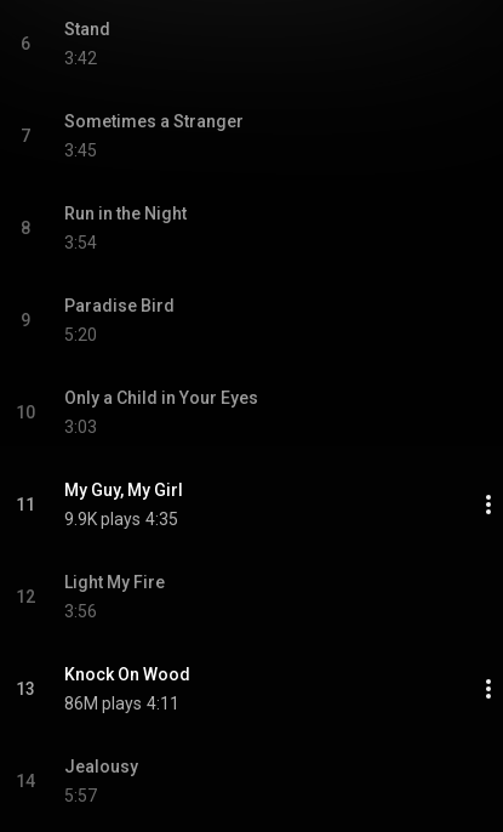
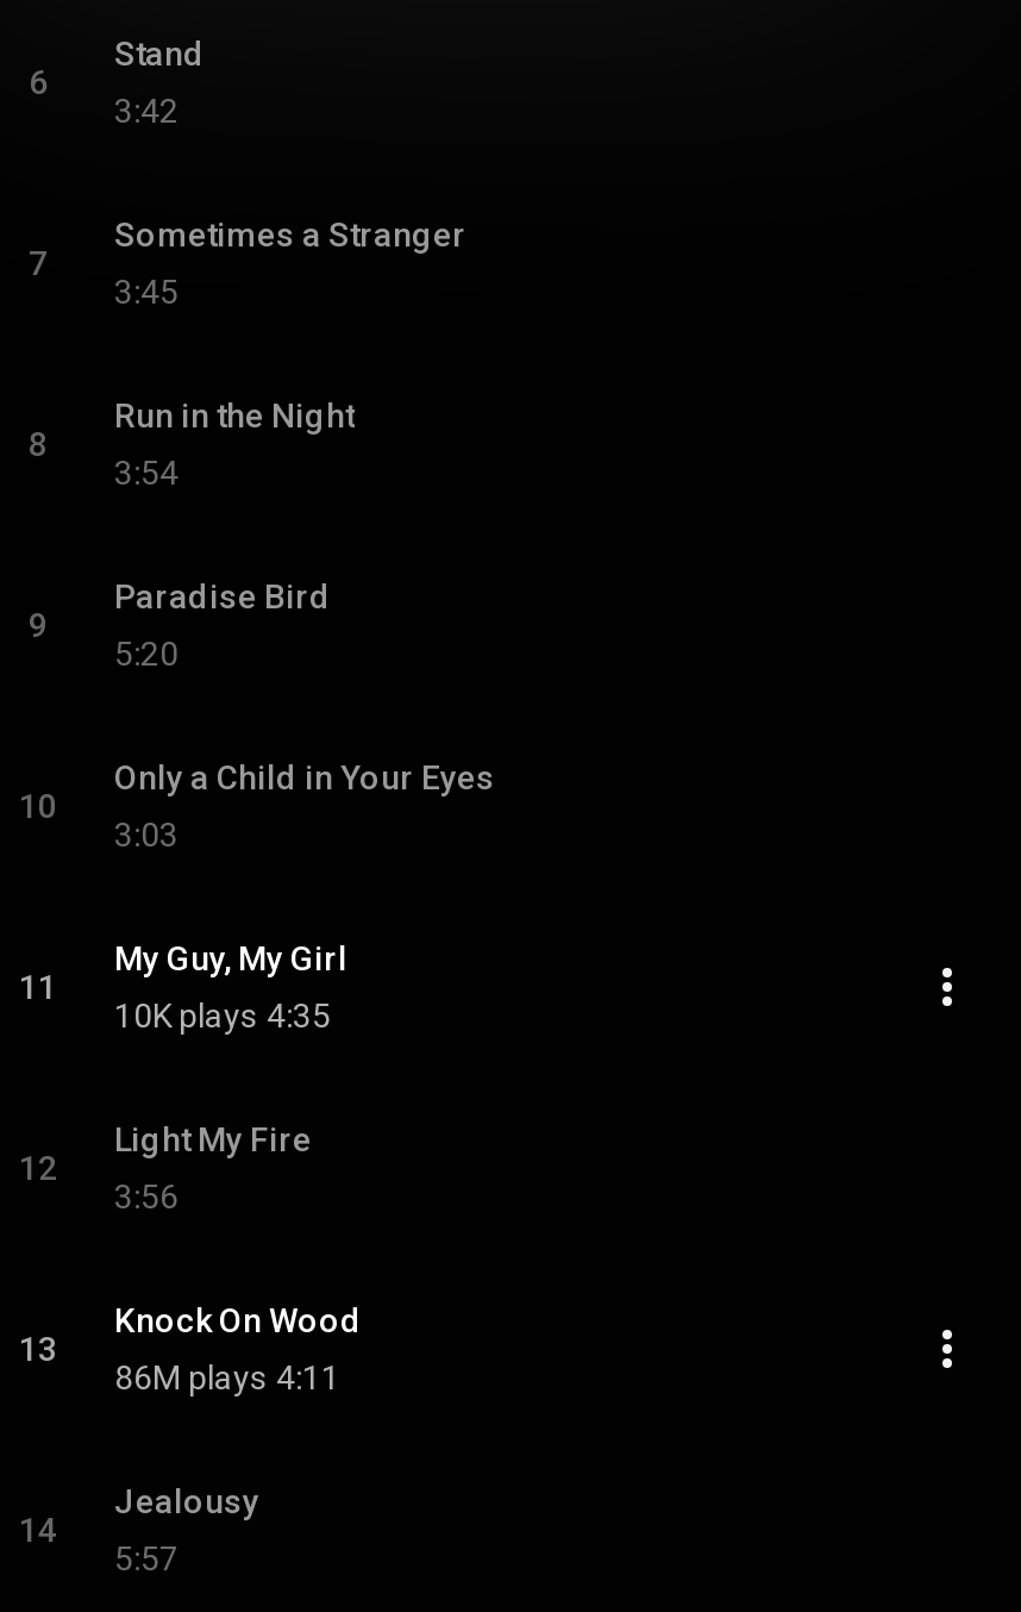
- 9.9K plays 4:35
+ 10K plays 4:35
